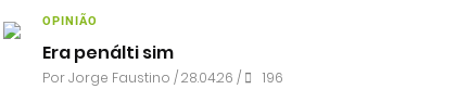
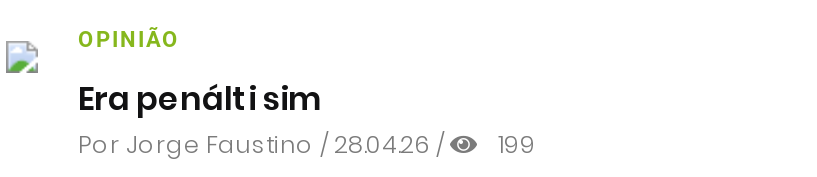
- Por Jorge Faustino / 28.04.26 / 196
+ Por Jorge Faustino / 28.04.26 / 199
